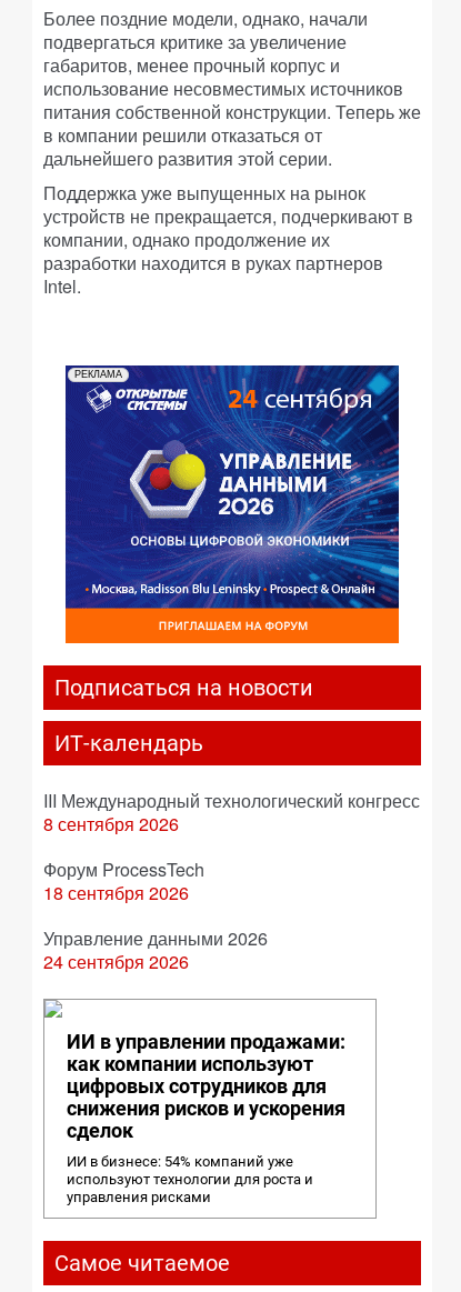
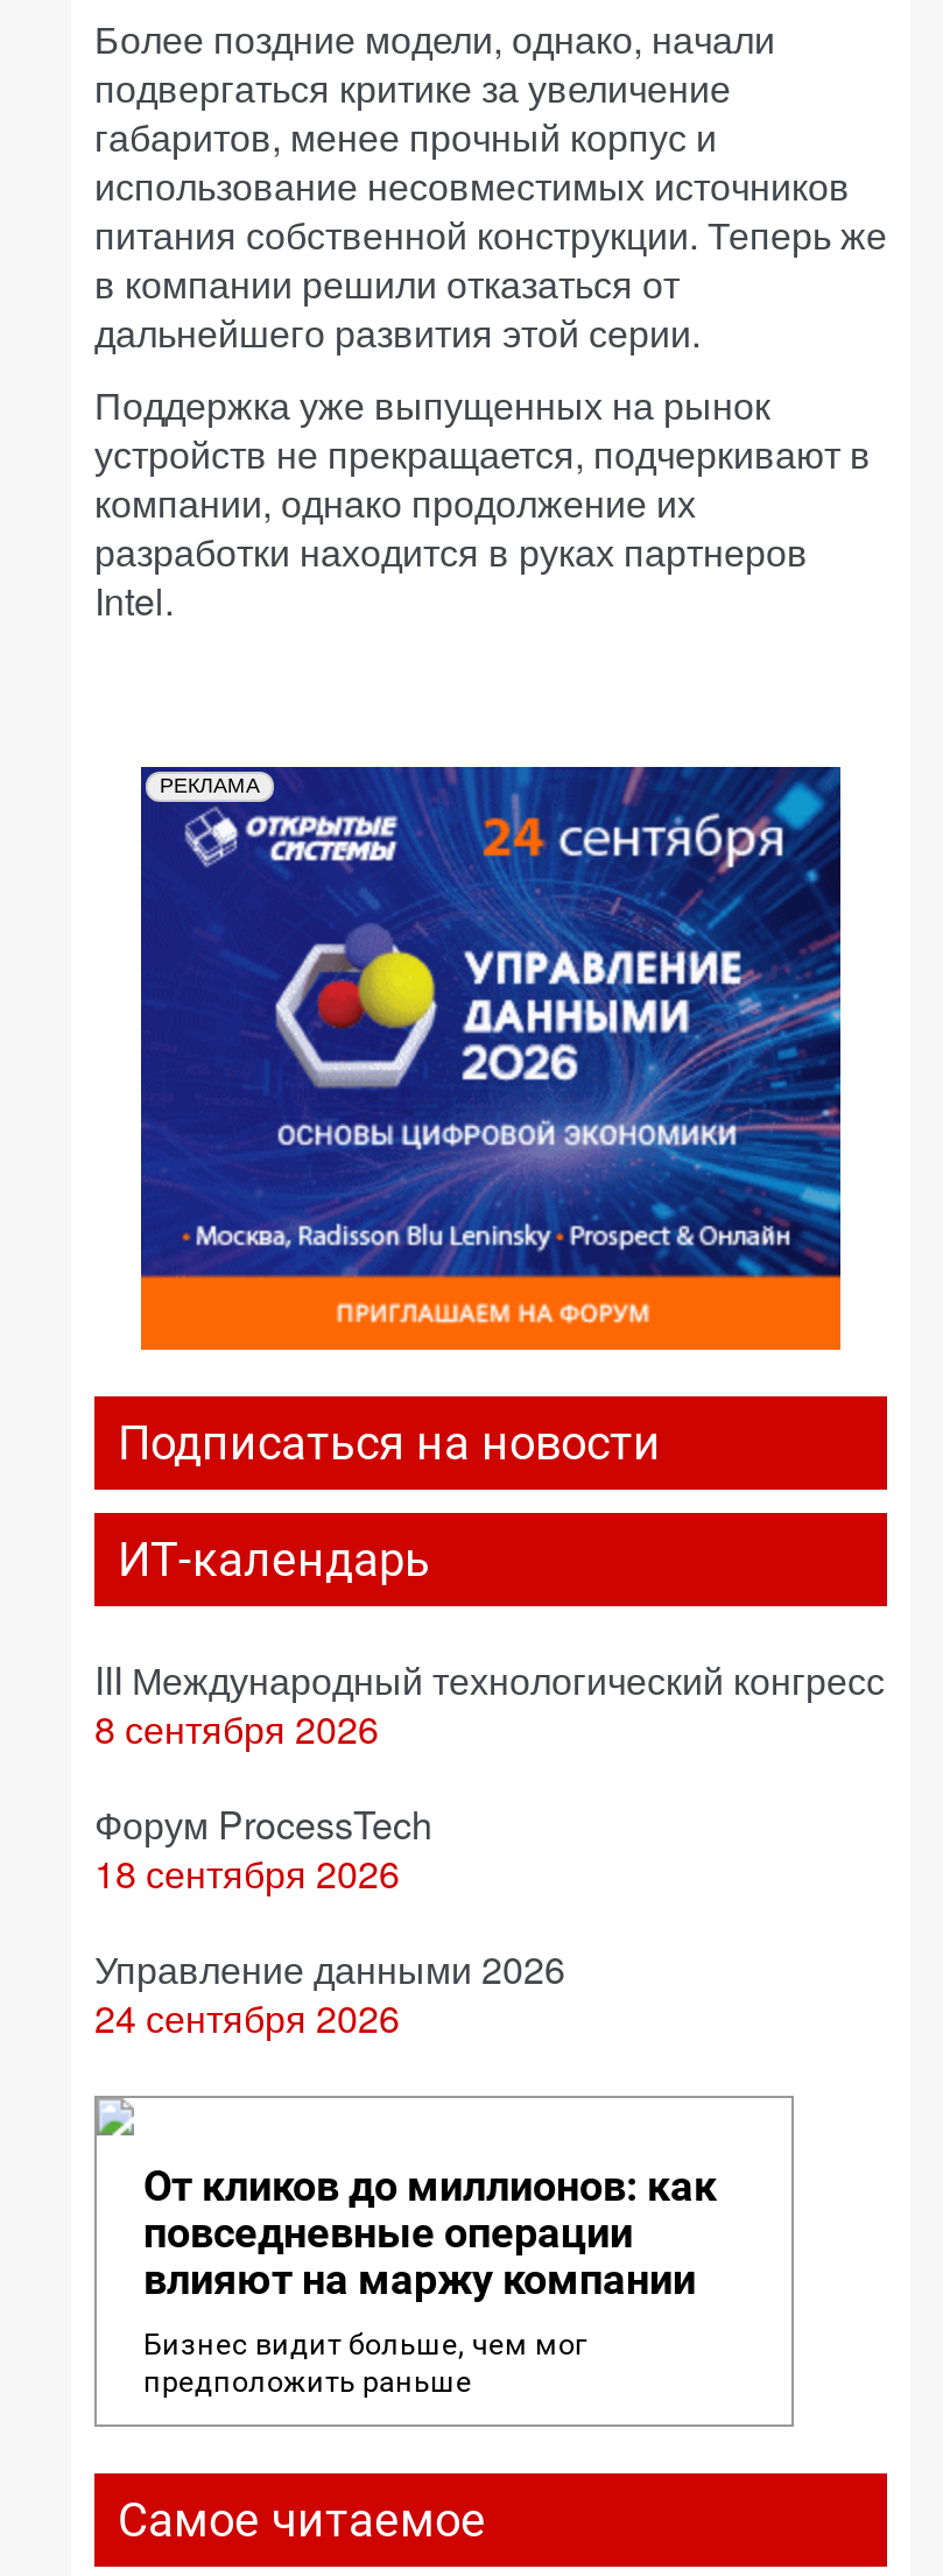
- ИИ в управлении продажами:
- как компании используют
- цифровых сотрудников для
- снижения рисков и ускорения
- сделок
+ От кликов до миллионов: как
+ повседневные операции
+ влияют на маржу компании

- ИИ в бизнесе: 54% компаний уже
- используют технологии для роста и
- управления рисками
+ Бизнес видит больше, чем мог
+ предположить раньше
